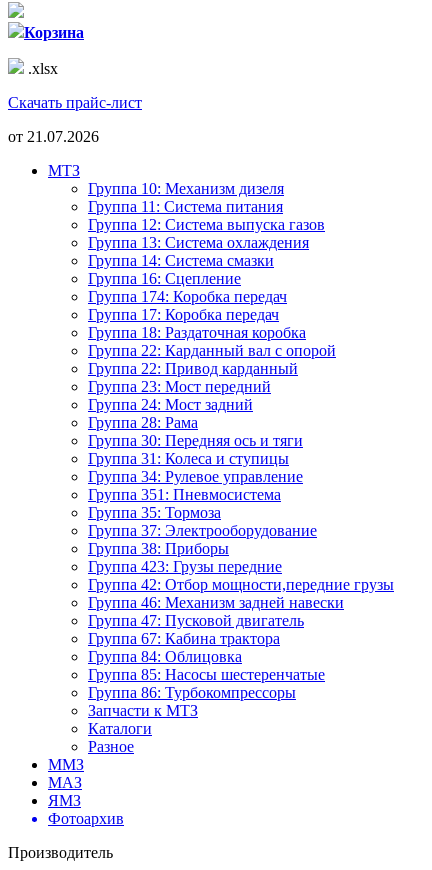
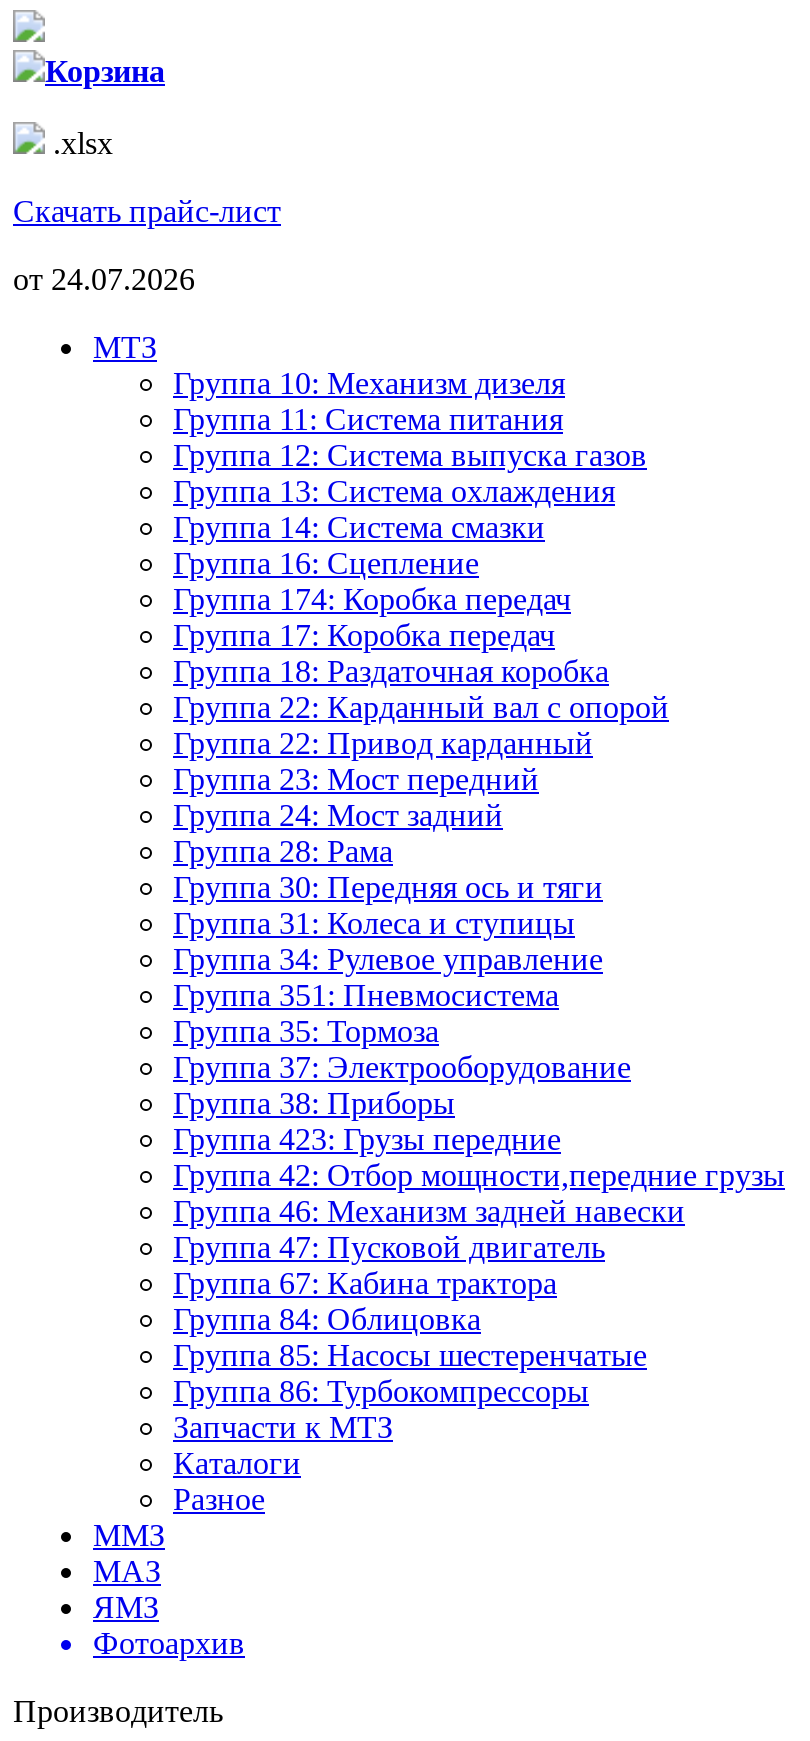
- от 21.07.2026
+ от 24.07.2026
